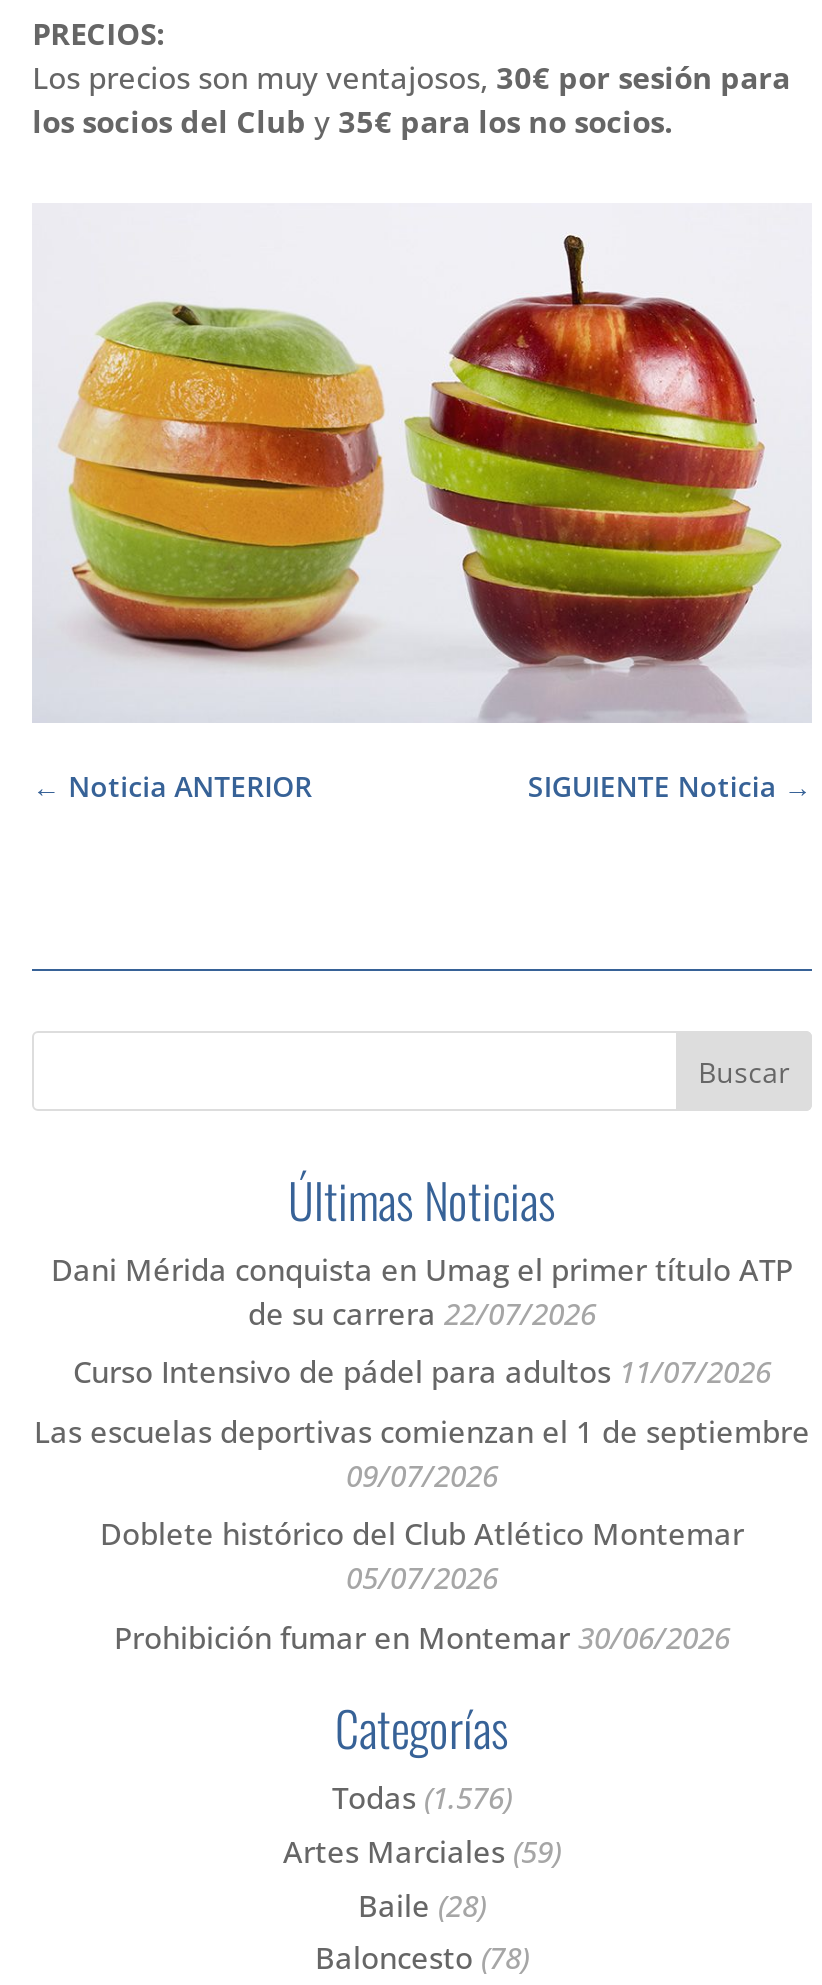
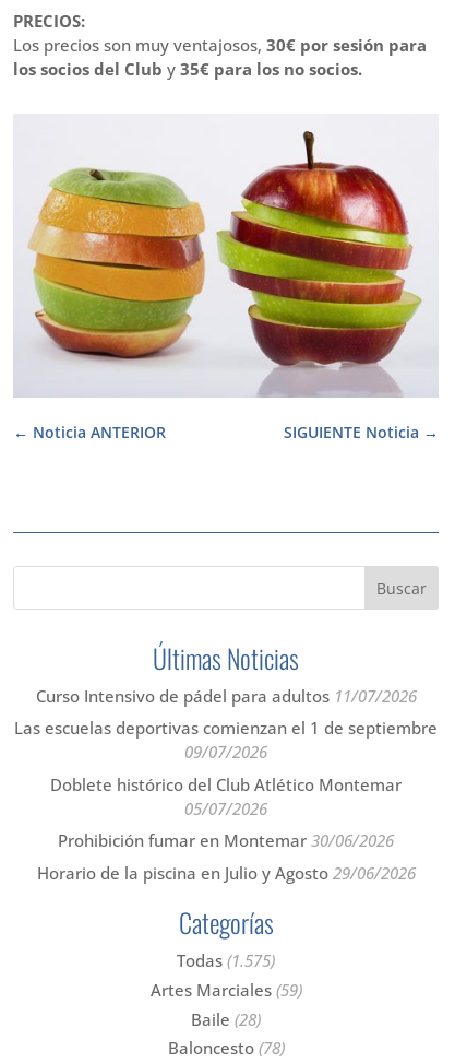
- Dani Mérida conquista en Umag el primer título ATP
- de su carrera 22/07/2026

moved up: Curso Intensivo de pádel para adultos 11/07/2026 | Las escuelas deportivas comienzan el 1 de septiembre | 09/07/2026 | Doblete histórico del Club Atlético Montemar | 05/07/2026 | Prohibición fumar en Montemar 30/06/2026

+ Horario de la piscina en Julio y Agosto 29/06/2026

- Todas (1.576)
+ Todas (1.575)
